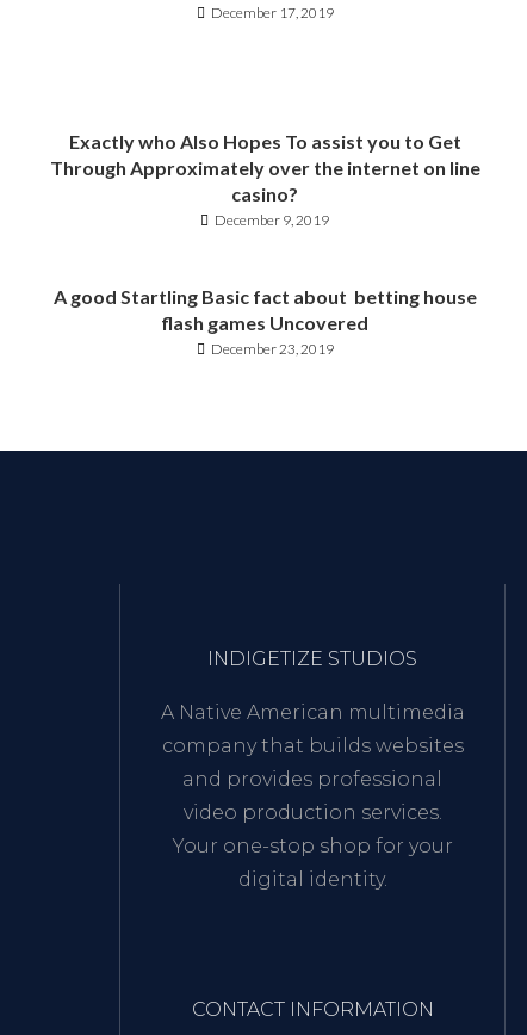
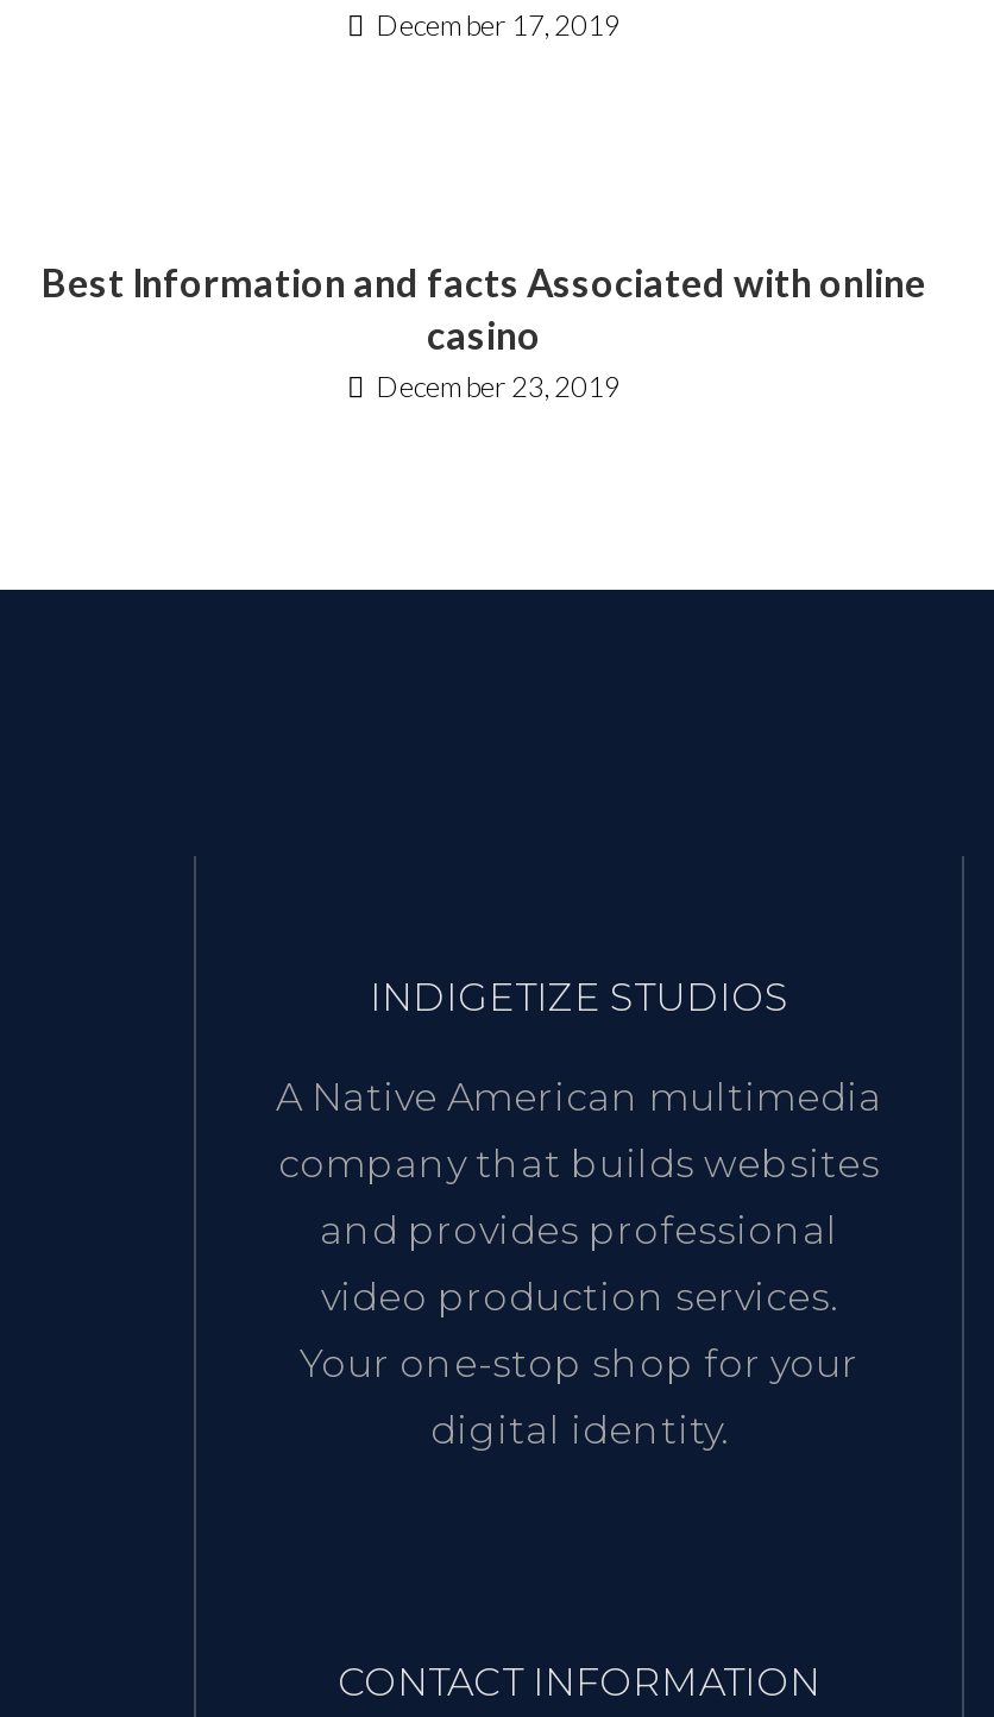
- Exactly who Also Hopes To assist you to Get
- Through Approximately over the internet on line
- casino?
- December 9, 2019
- A good Startling Basic fact about betting house
- flash games Uncovered
+ Best Information and facts Associated with online
+ casino
